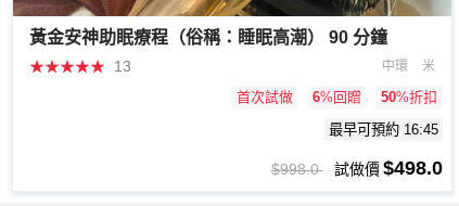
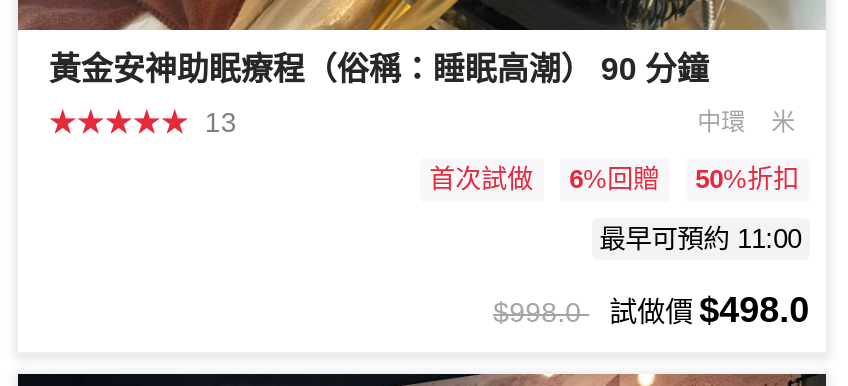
- 最早可預約 16:45
+ 最早可預約 11:00
